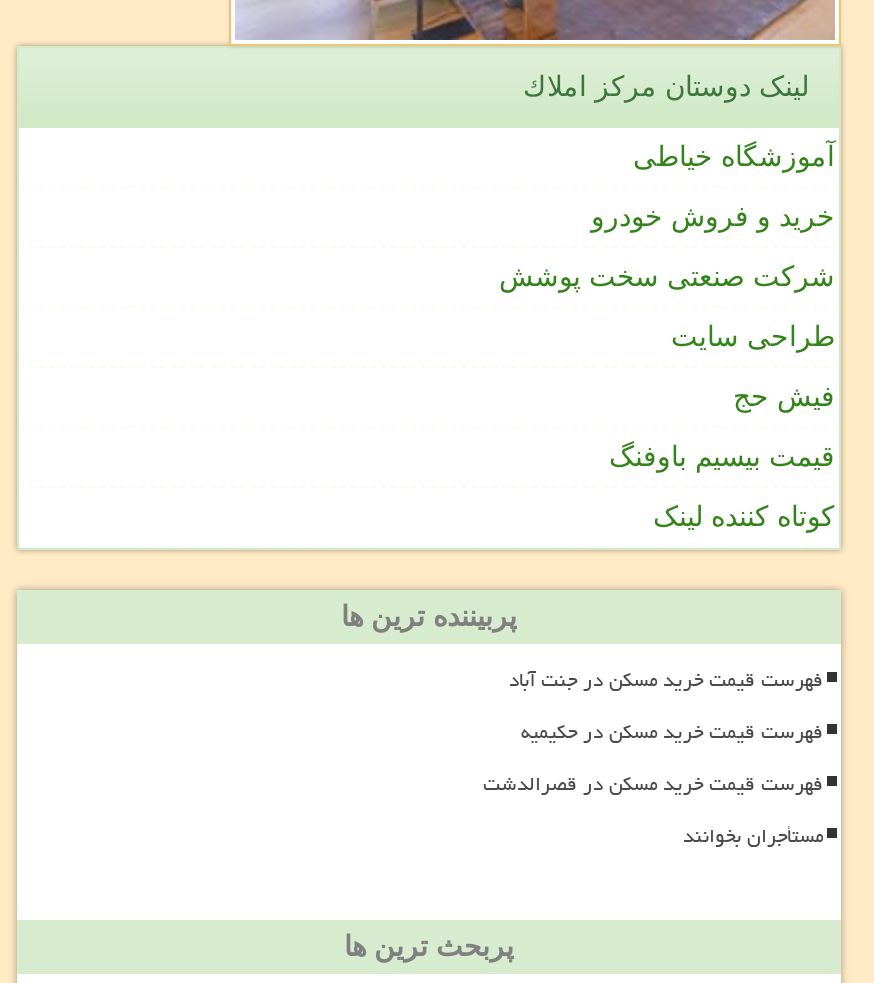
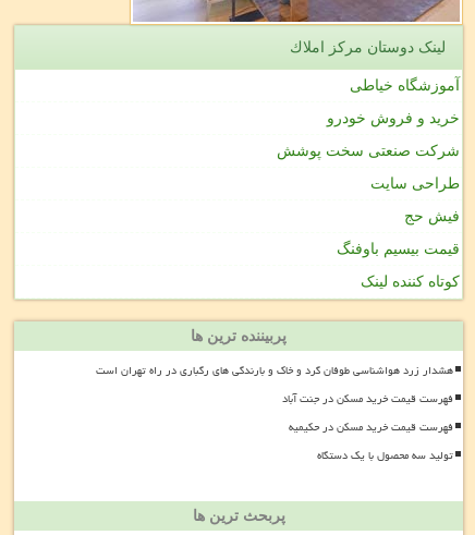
+ هشدار زرد هواشناسی طوفان گرد و خاک و بارندگی های رگباری در راه تهران است

moved down: فهرست قیمت خرید مسکن در جنت آباد | فهرست قیمت خرید مسکن در حکیمیه

- فهرست قیمت خرید مسکن در قصرالدشت
- مستأجران بخوانند
+ تولید سه محصول با یک دستگاه
